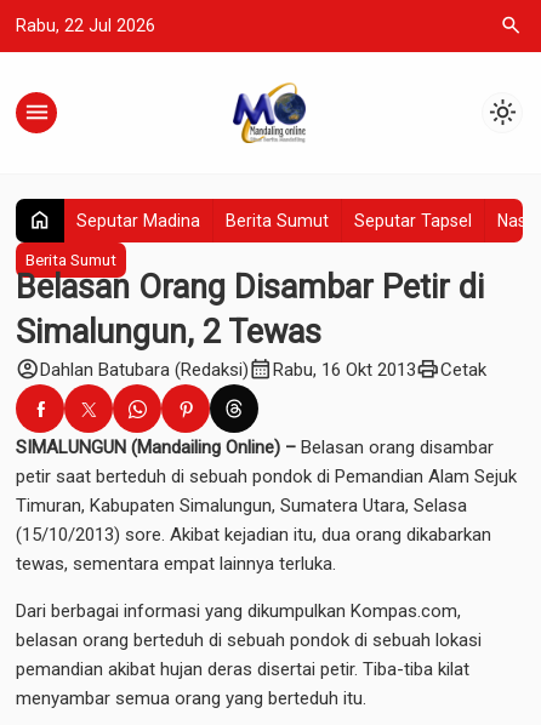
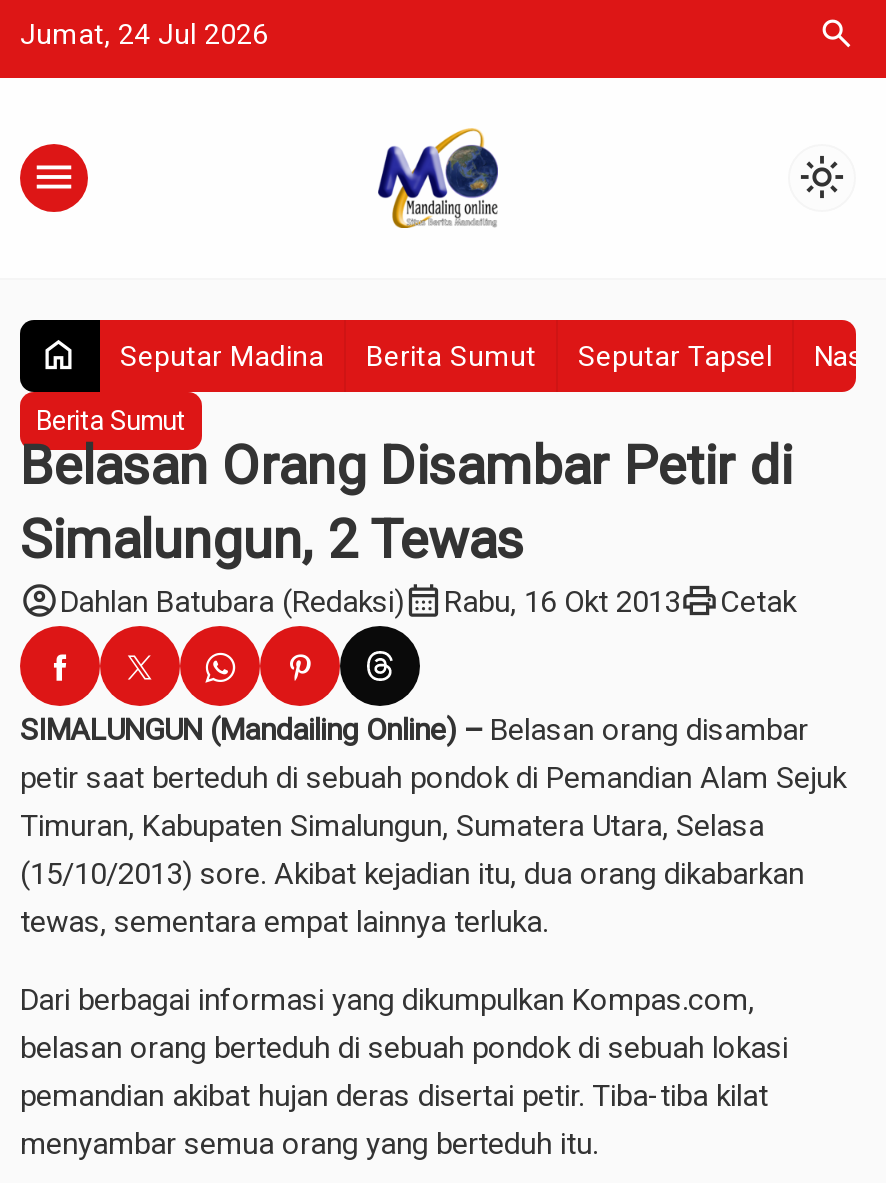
- Rabu, 22 Jul 2026
+ Jumat, 24 Jul 2026
